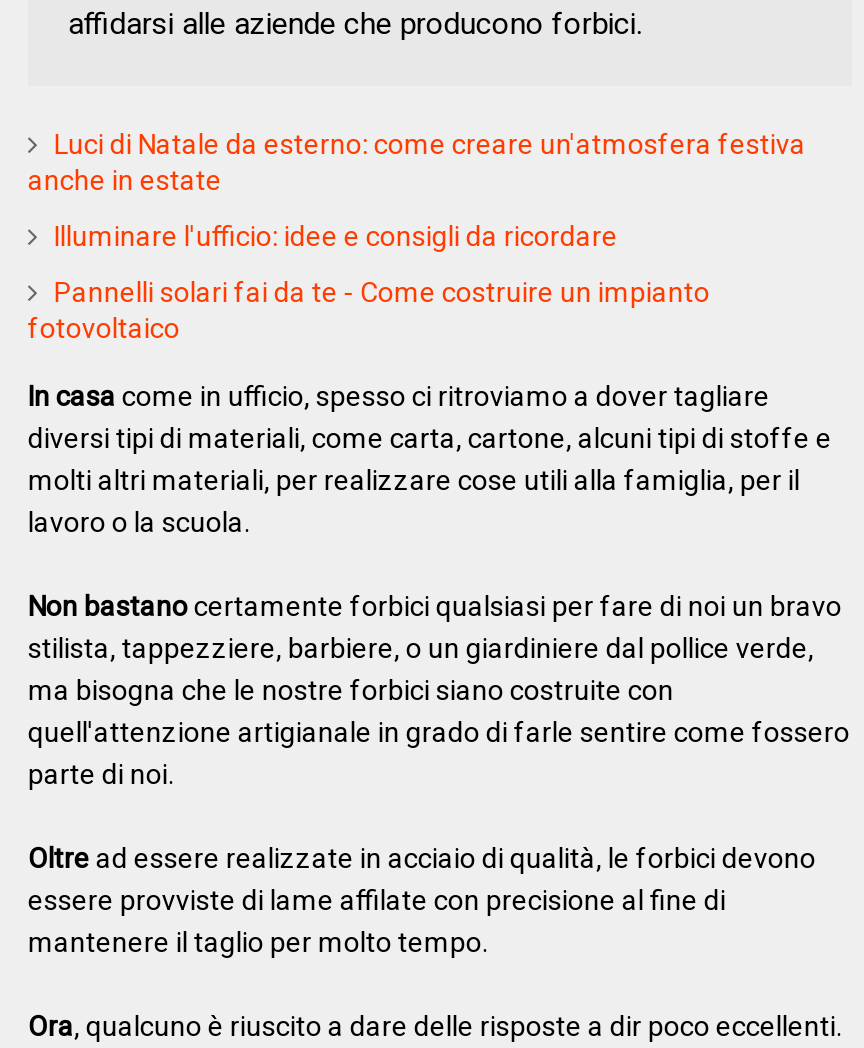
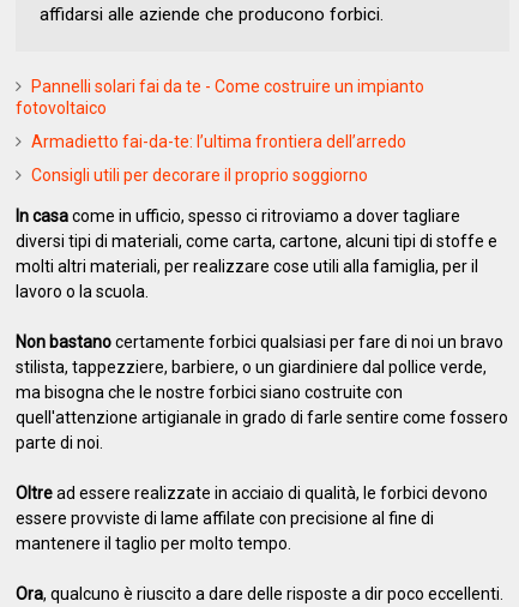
- Luci di Natale da esterno: come creare un'atmosfera festiva
- anche in estate
- Illuminare l'ufficio: idee e consigli da ricordare

moved up: Pannelli solari fai da te - Come costruire un impianto | fotovoltaico

+ Armadietto fai-da-te: l’ultima frontiera dell’arredo
+ Consigli utili per decorare il proprio soggiorno
